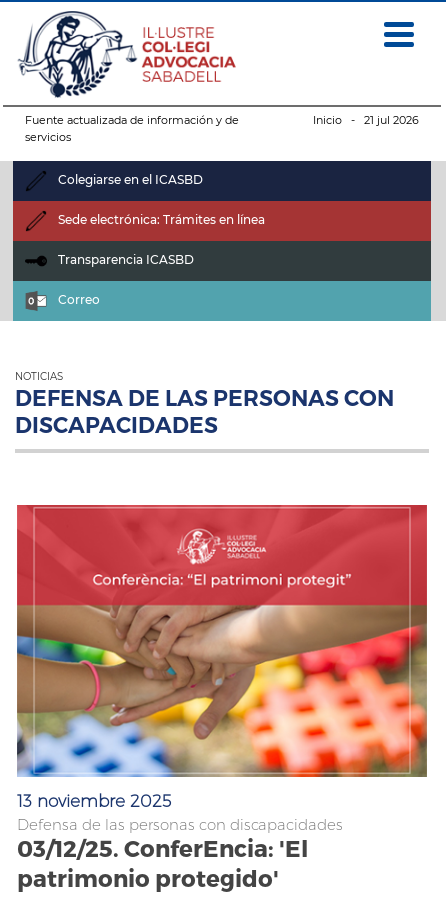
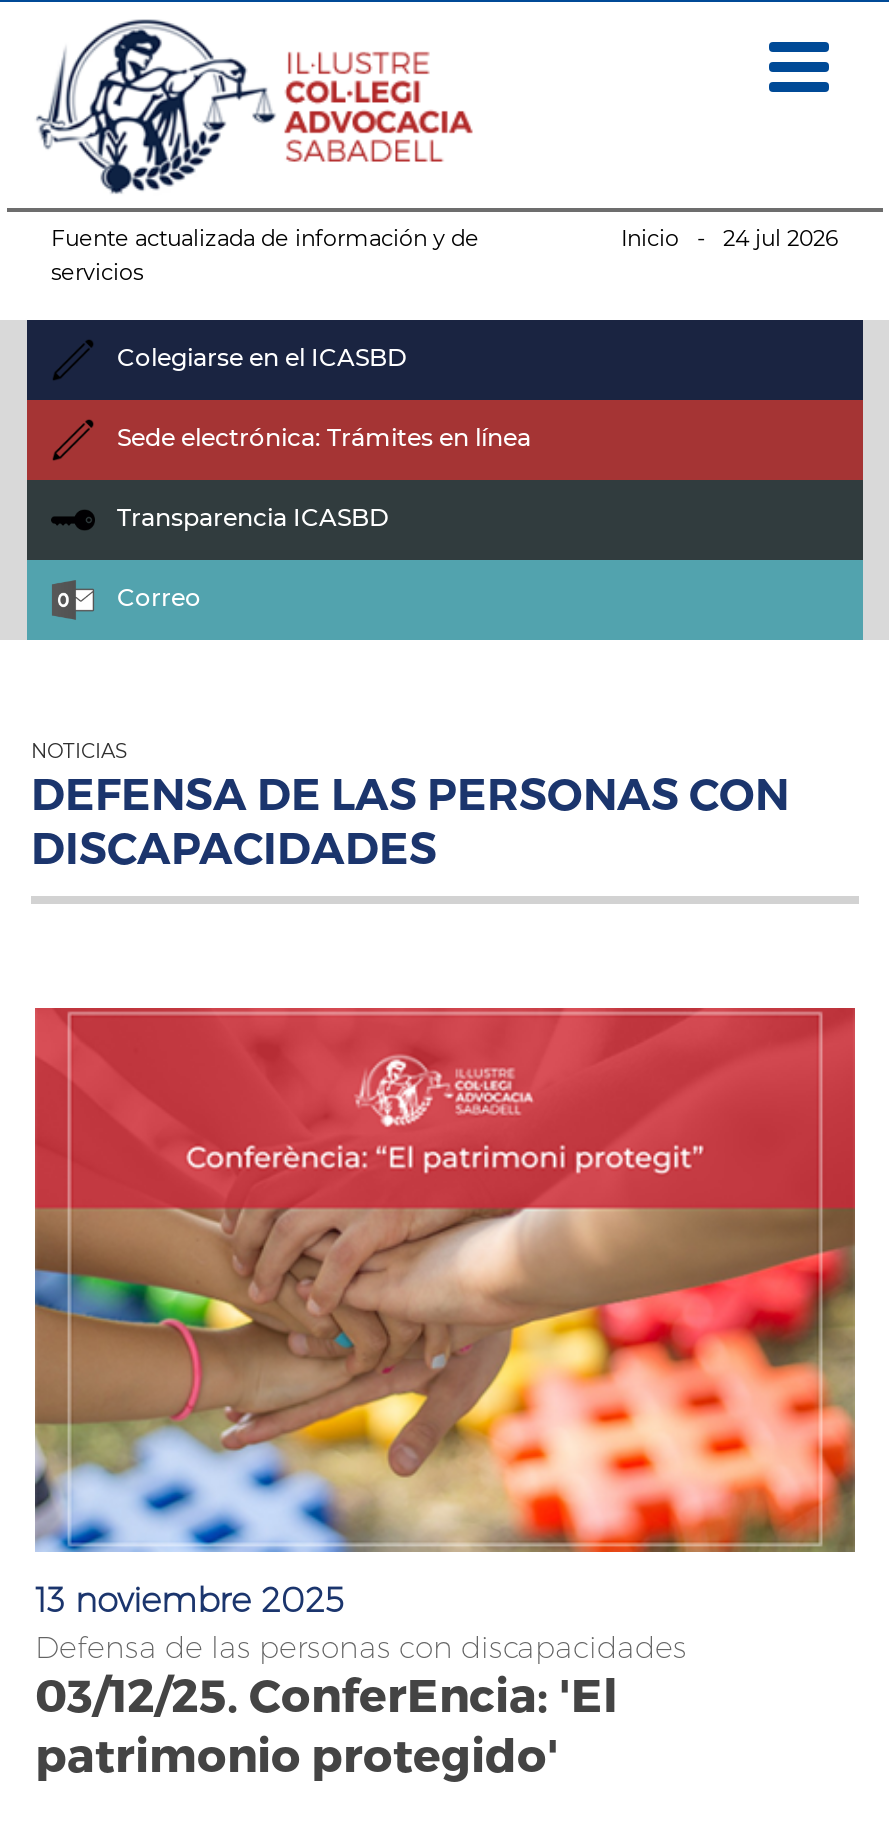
- Inicio - 21 jul 2026
+ Inicio - 24 jul 2026
